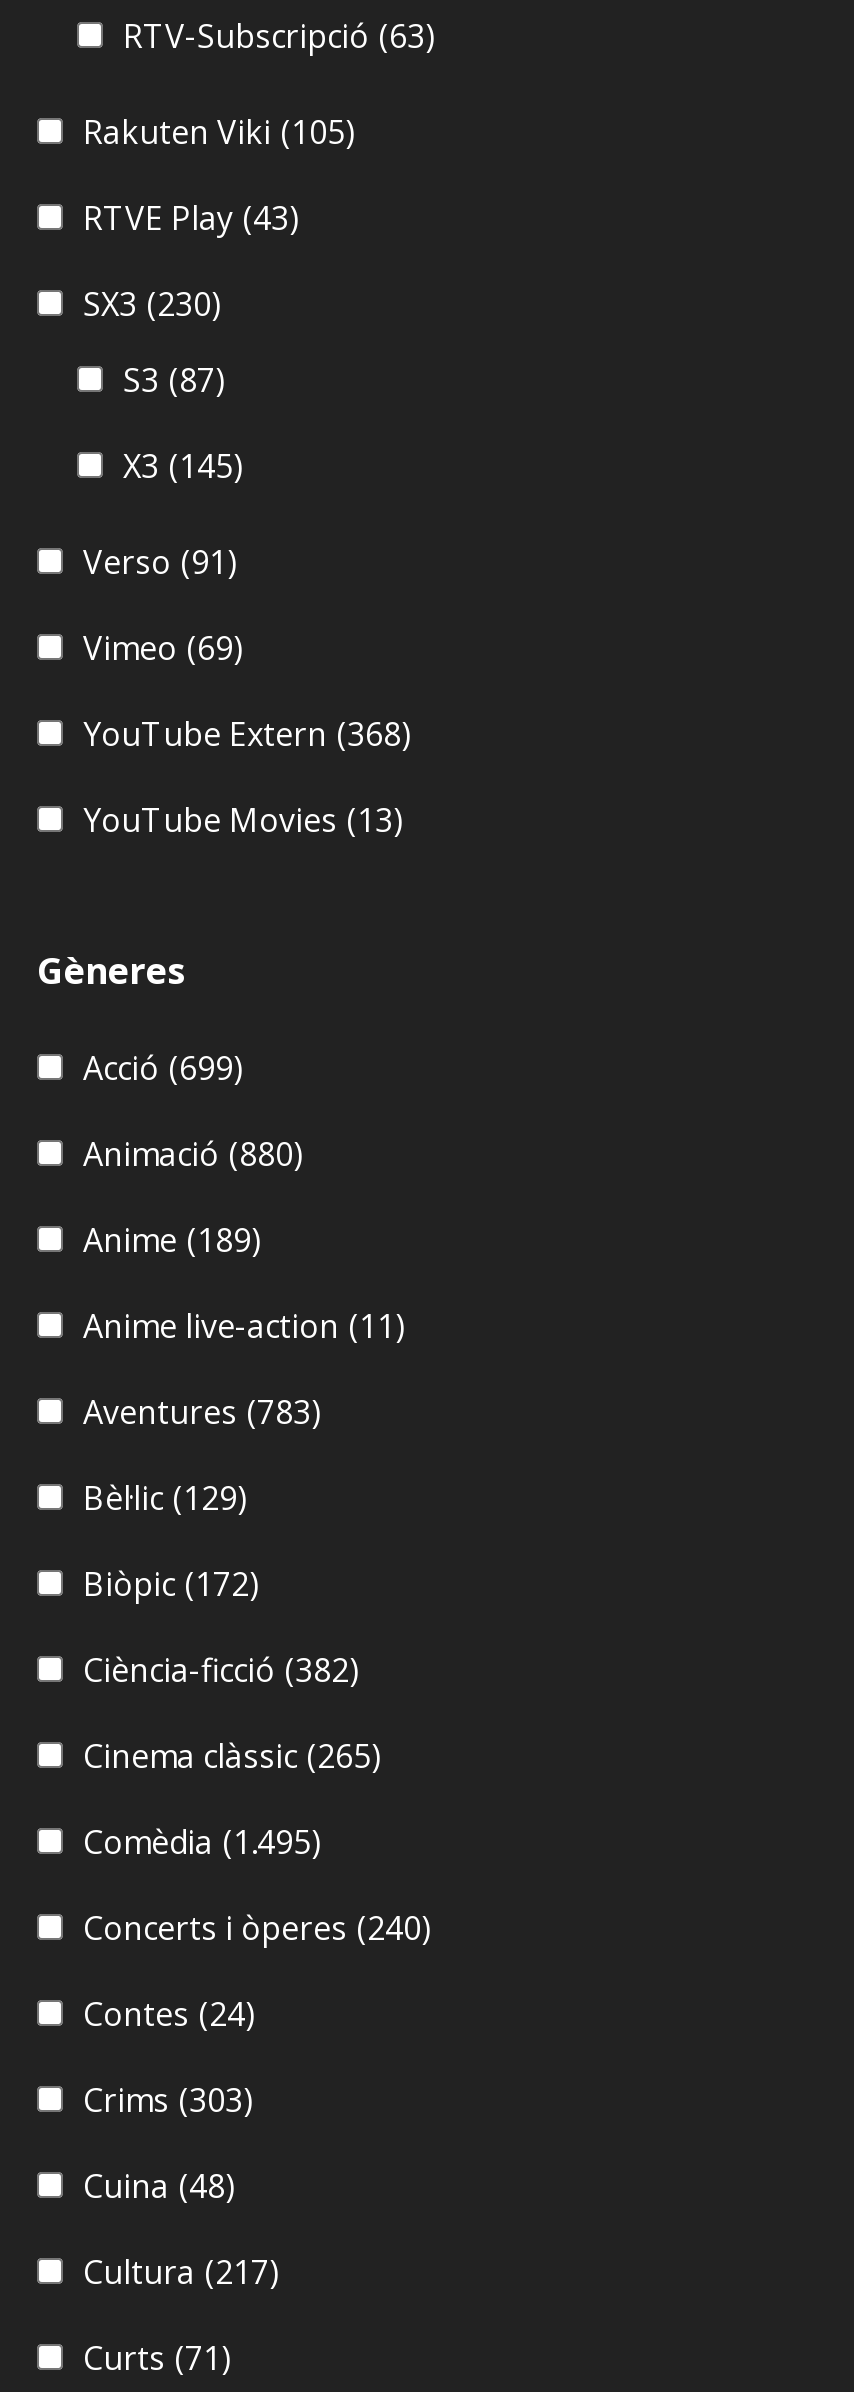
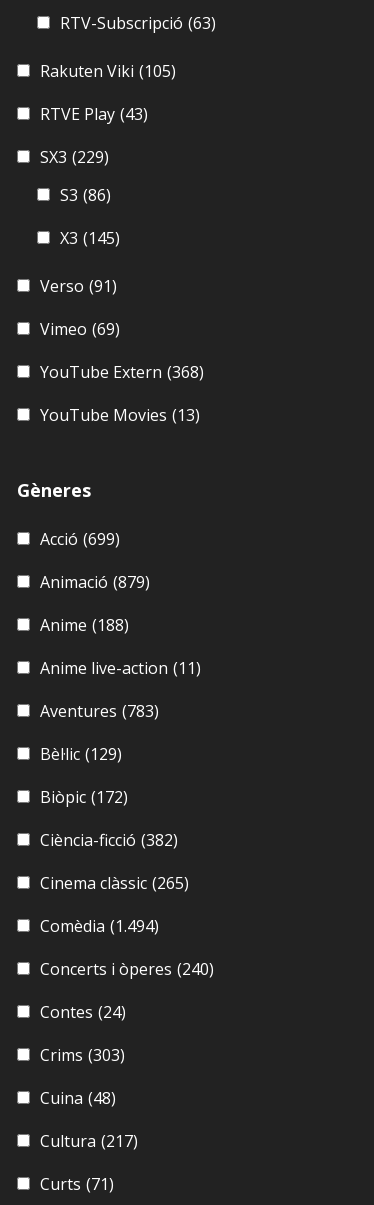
- SX3 (230)
+ SX3 (229)

- S3 (87)
+ S3 (86)

- Animació (880)
+ Animació (879)

- Anime (189)
+ Anime (188)

- Comèdia (1.495)
+ Comèdia (1.494)
